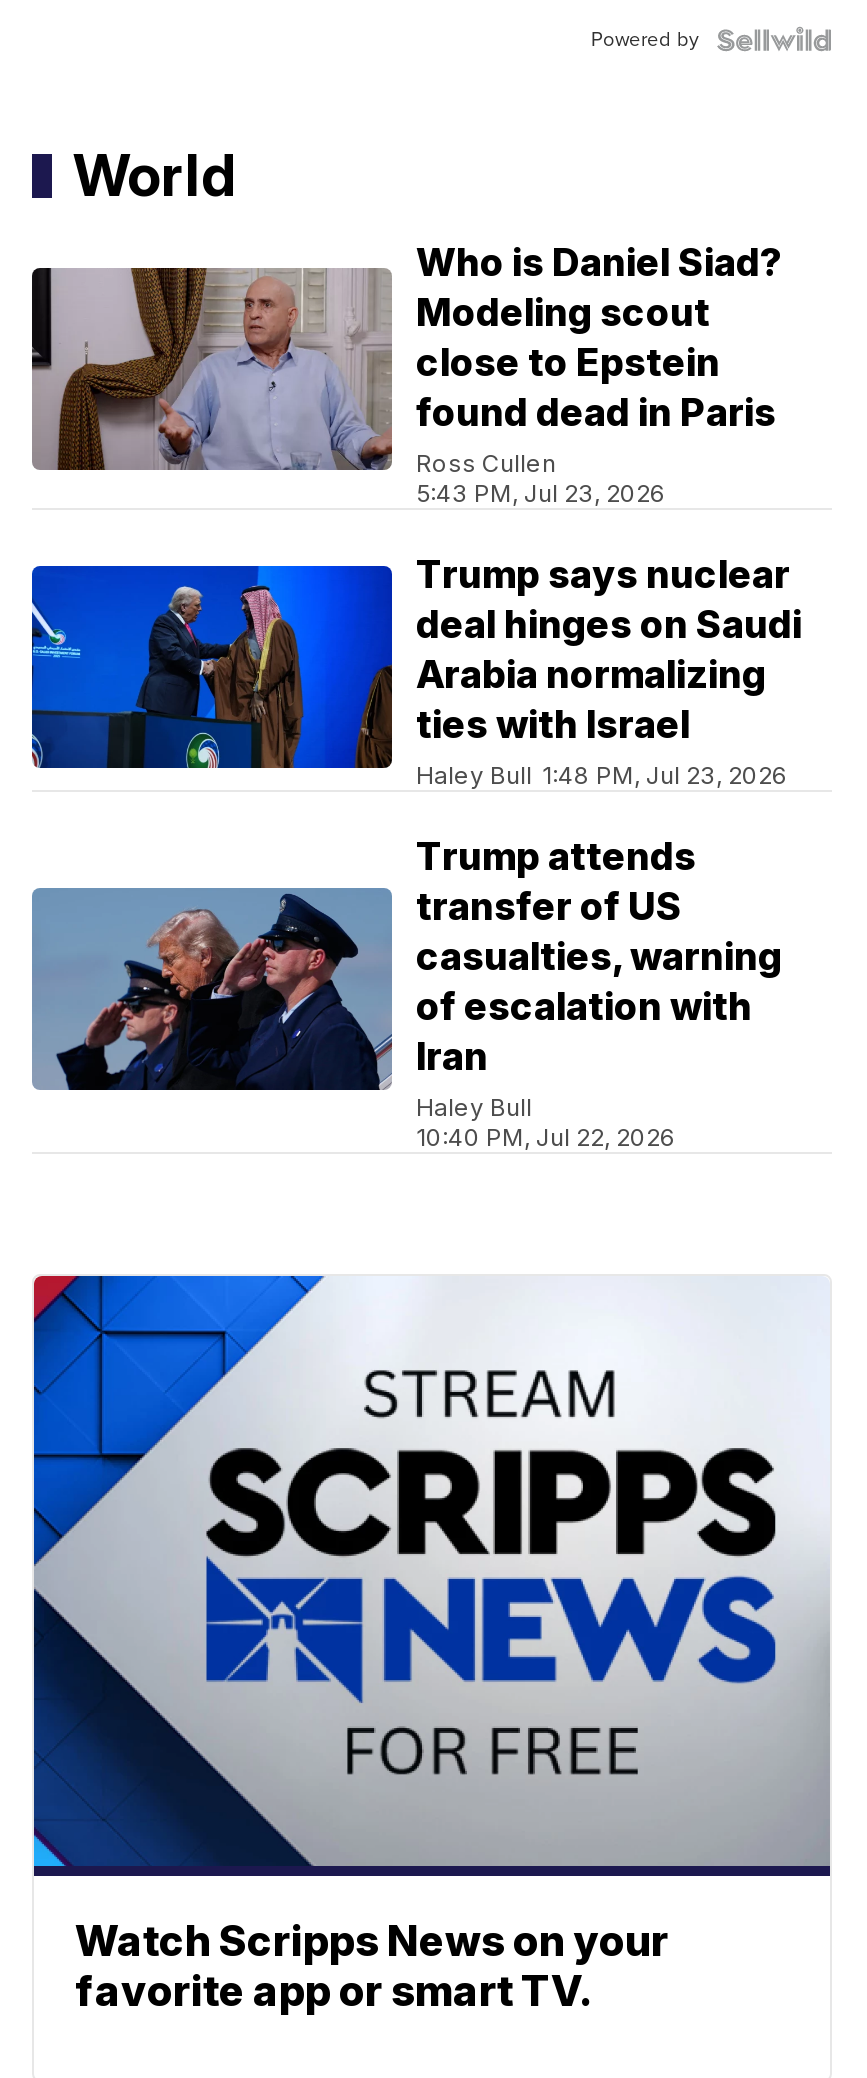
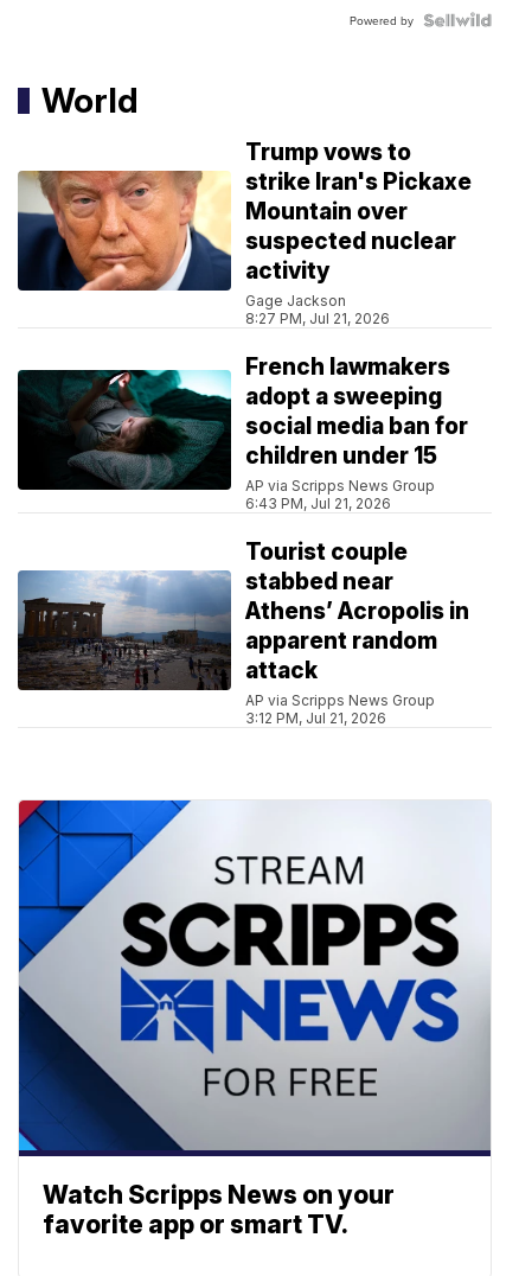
- [image]
- Who is Daniel Siad?
- Modeling scout
- close to Epstein
- found dead in Paris
- Ross Cullen
- 5:43 PM, Jul 23, 2026
+ [image]
+ Trump vows to
+ strike Iran's Pickaxe
+ Mountain over
+ suspected nuclear
+ activity
+ Gage Jackson
+ 8:27 PM, Jul 21, 2026

- [image]
- Trump says nuclear
- deal hinges on Saudi
- Arabia normalizing
- ties with Israel
- Haley Bull 1:48 PM, Jul 23, 2026
+ [image]
+ French lawmakers
+ adopt a sweeping
+ social media ban for
+ children under 15
+ AP via Scripps News Group
+ 6:43 PM, Jul 21, 2026

- [image]
- Trump attends
- transfer of US
- casualties, warning
- of escalation with
- Iran
- Haley Bull
- 10:40 PM, Jul 22, 2026
+ [image]
+ Tourist couple
+ stabbed near
+ Athens’ Acropolis in
+ apparent random
+ attack
+ AP via Scripps News Group
+ 3:12 PM, Jul 21, 2026
